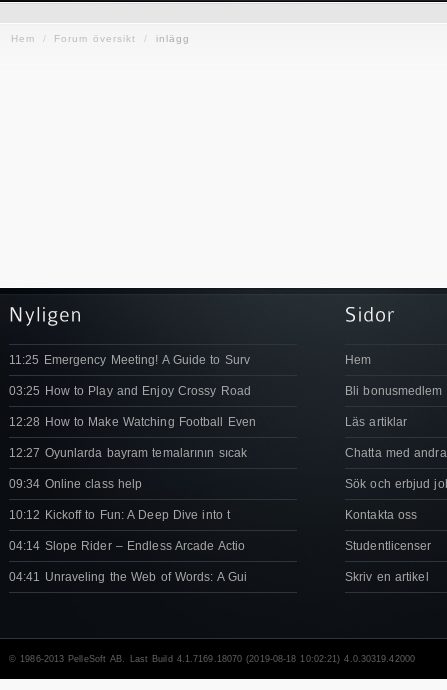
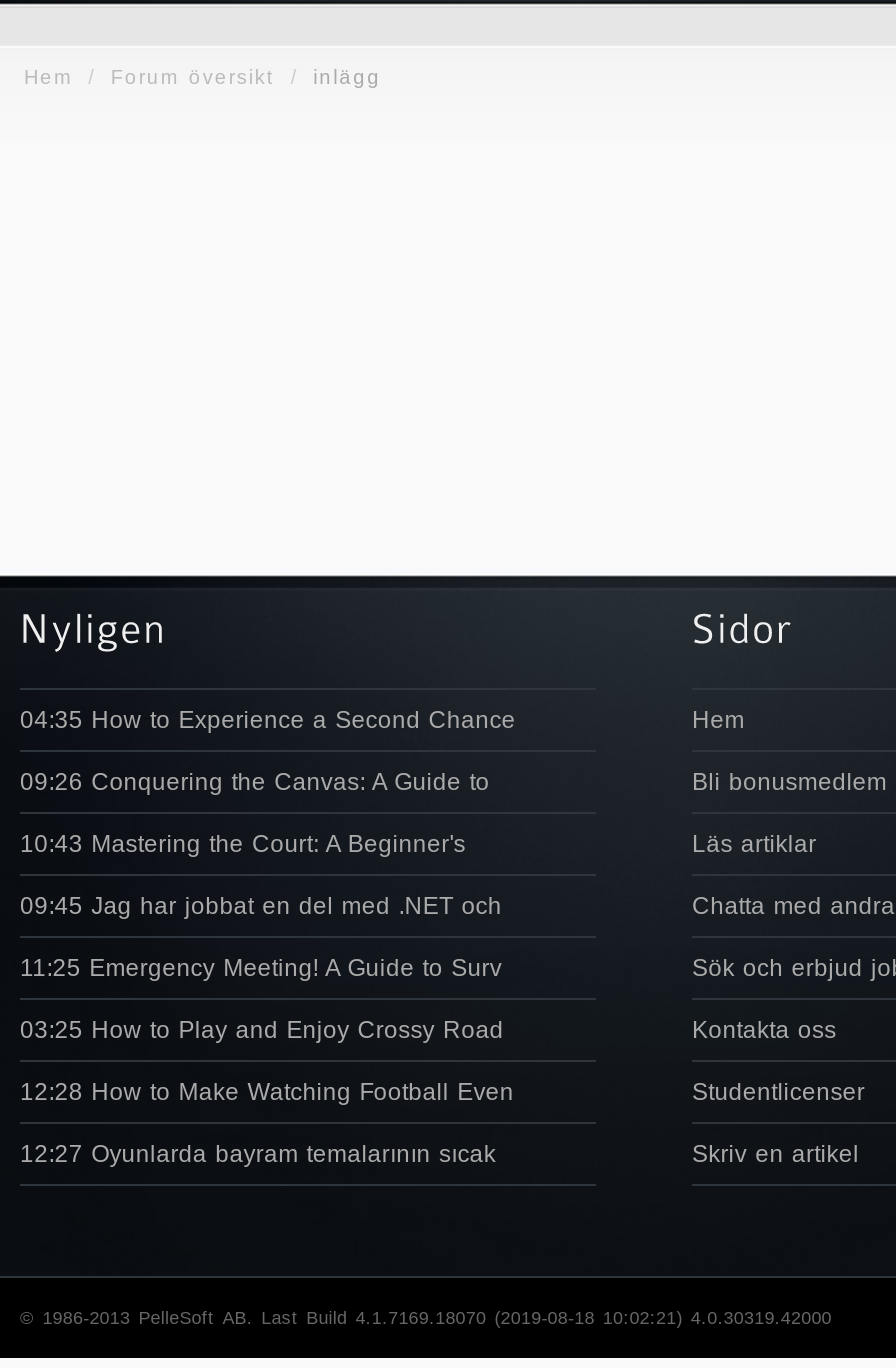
moved down: 11:25 Emergency Meeting! A Guide to Surv | 03:25 How to Play and Enjoy Crossy Road | 12:28 How to Make Watching Football Even | 12:27 Oyunlarda bayram temalarının sıcak

+ 04:35 How to Experience a Second Chance
+ 09:26 Conquering the Canvas: A Guide to
+ 10:43 Mastering the Court: A Beginner's
+ 09:45 Jag har jobbat en del med .NET och

- 09:34 Online class help
- 10:12 Kickoff to Fun: A Deep Dive into t
- 04:14 Slope Rider – Endless Arcade Actio
- 04:41 Unraveling the Web of Words: A Gui
